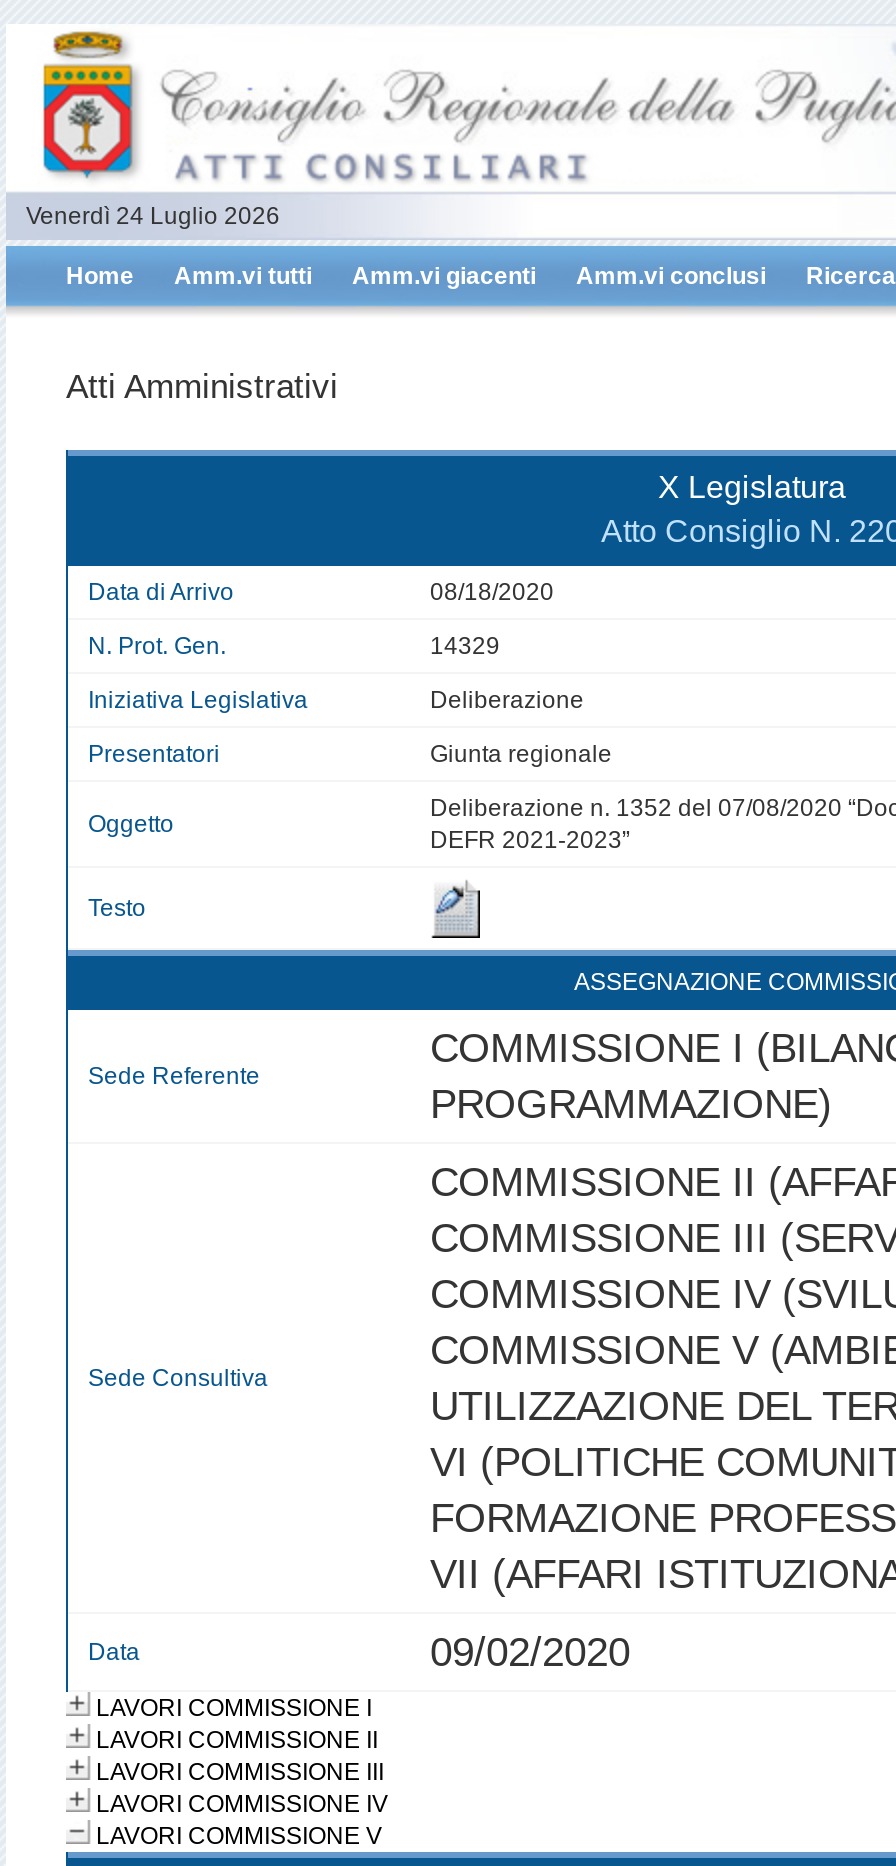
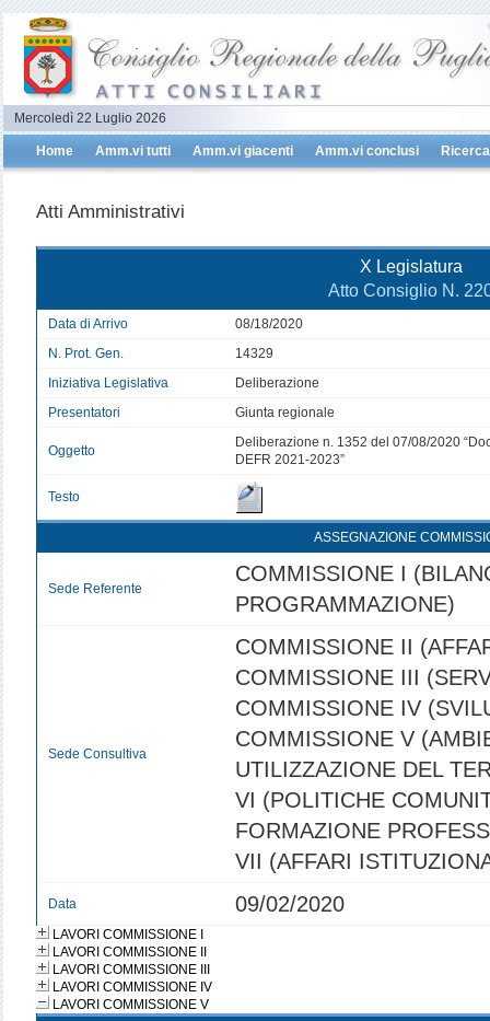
- Venerdì 24 Luglio 2026
+ Mercoledì 22 Luglio 2026
